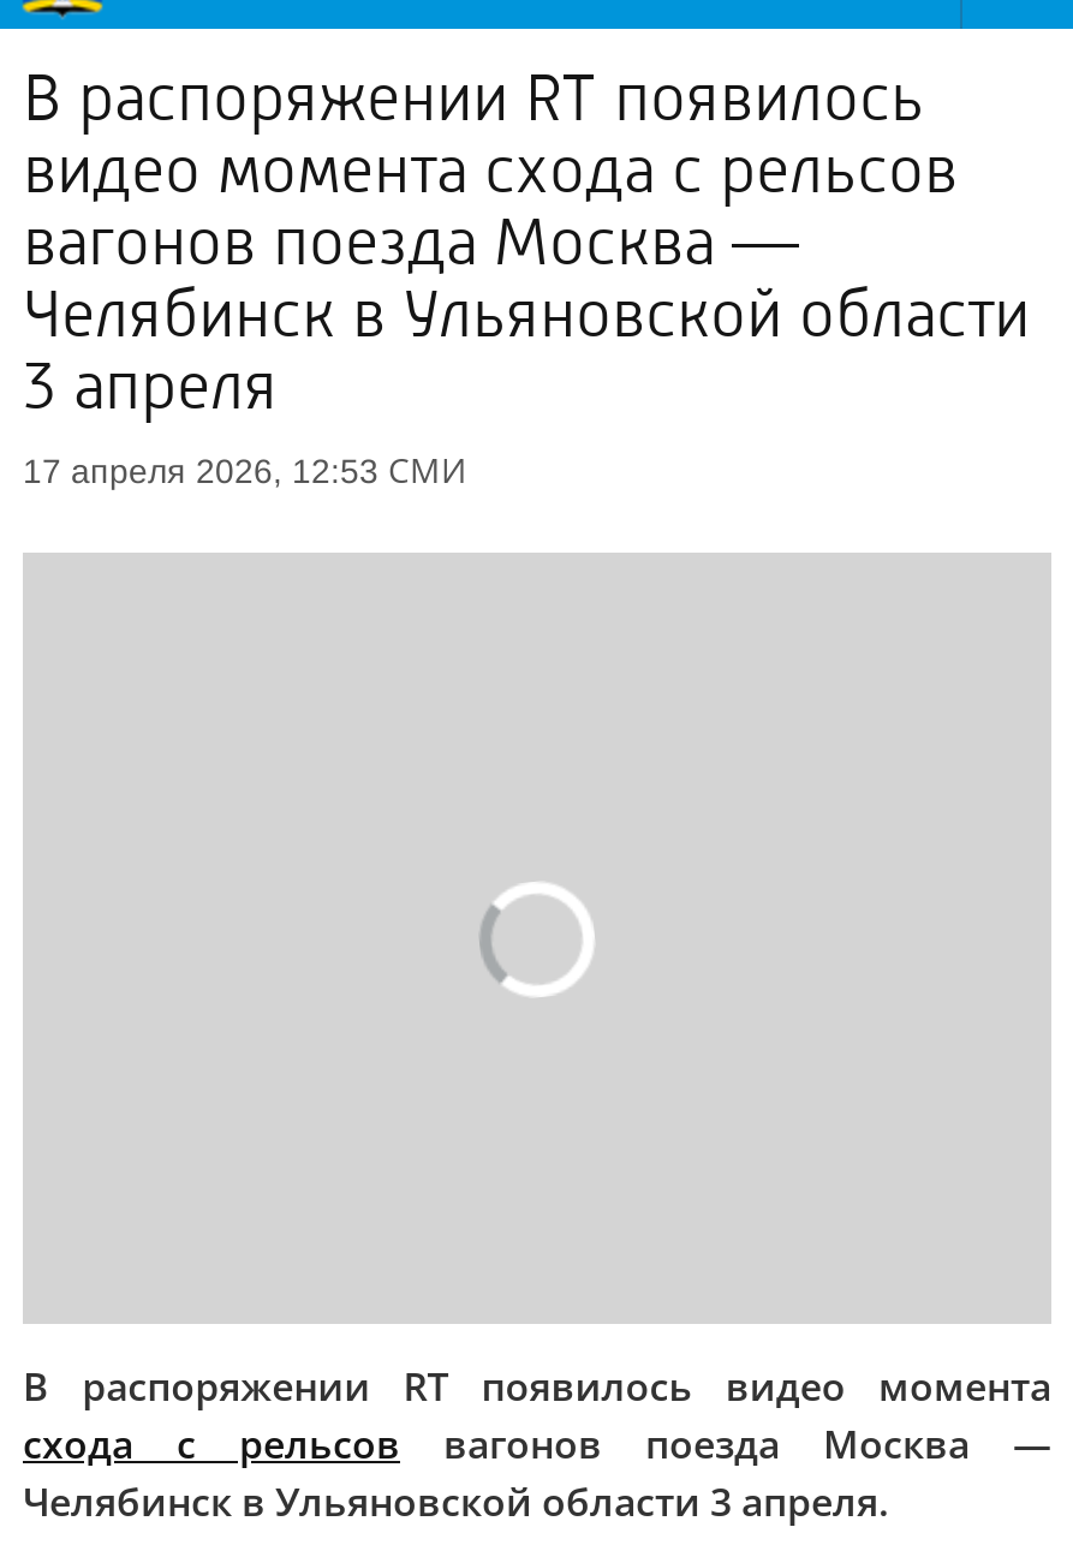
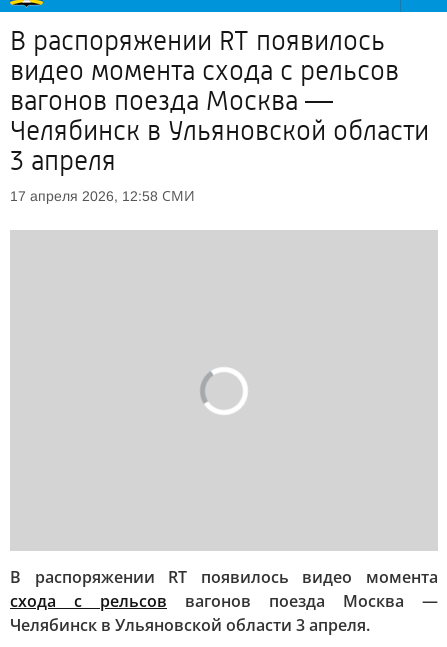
- 17 апреля 2026, 12:53 СМИ
+ 17 апреля 2026, 12:58 СМИ
